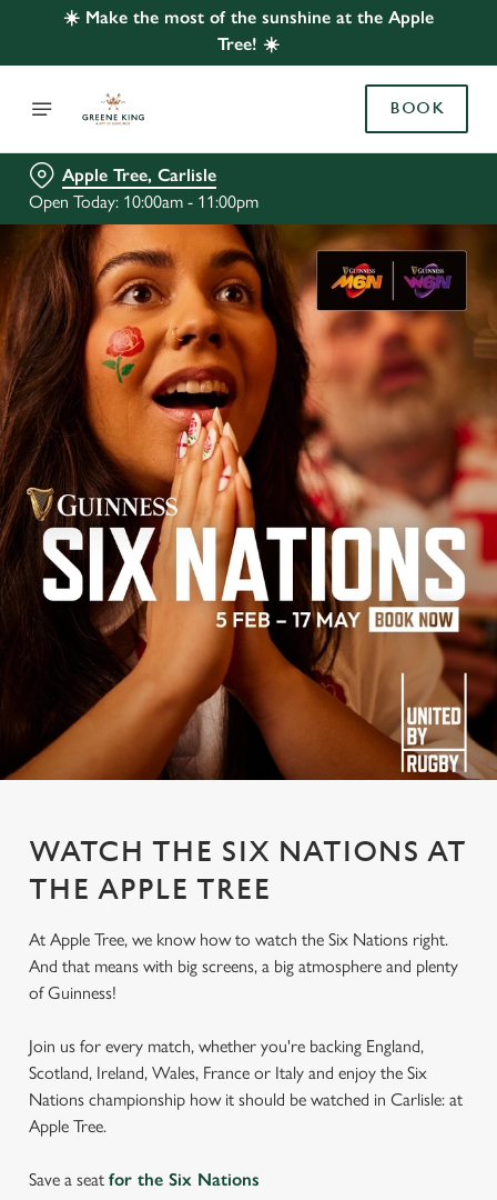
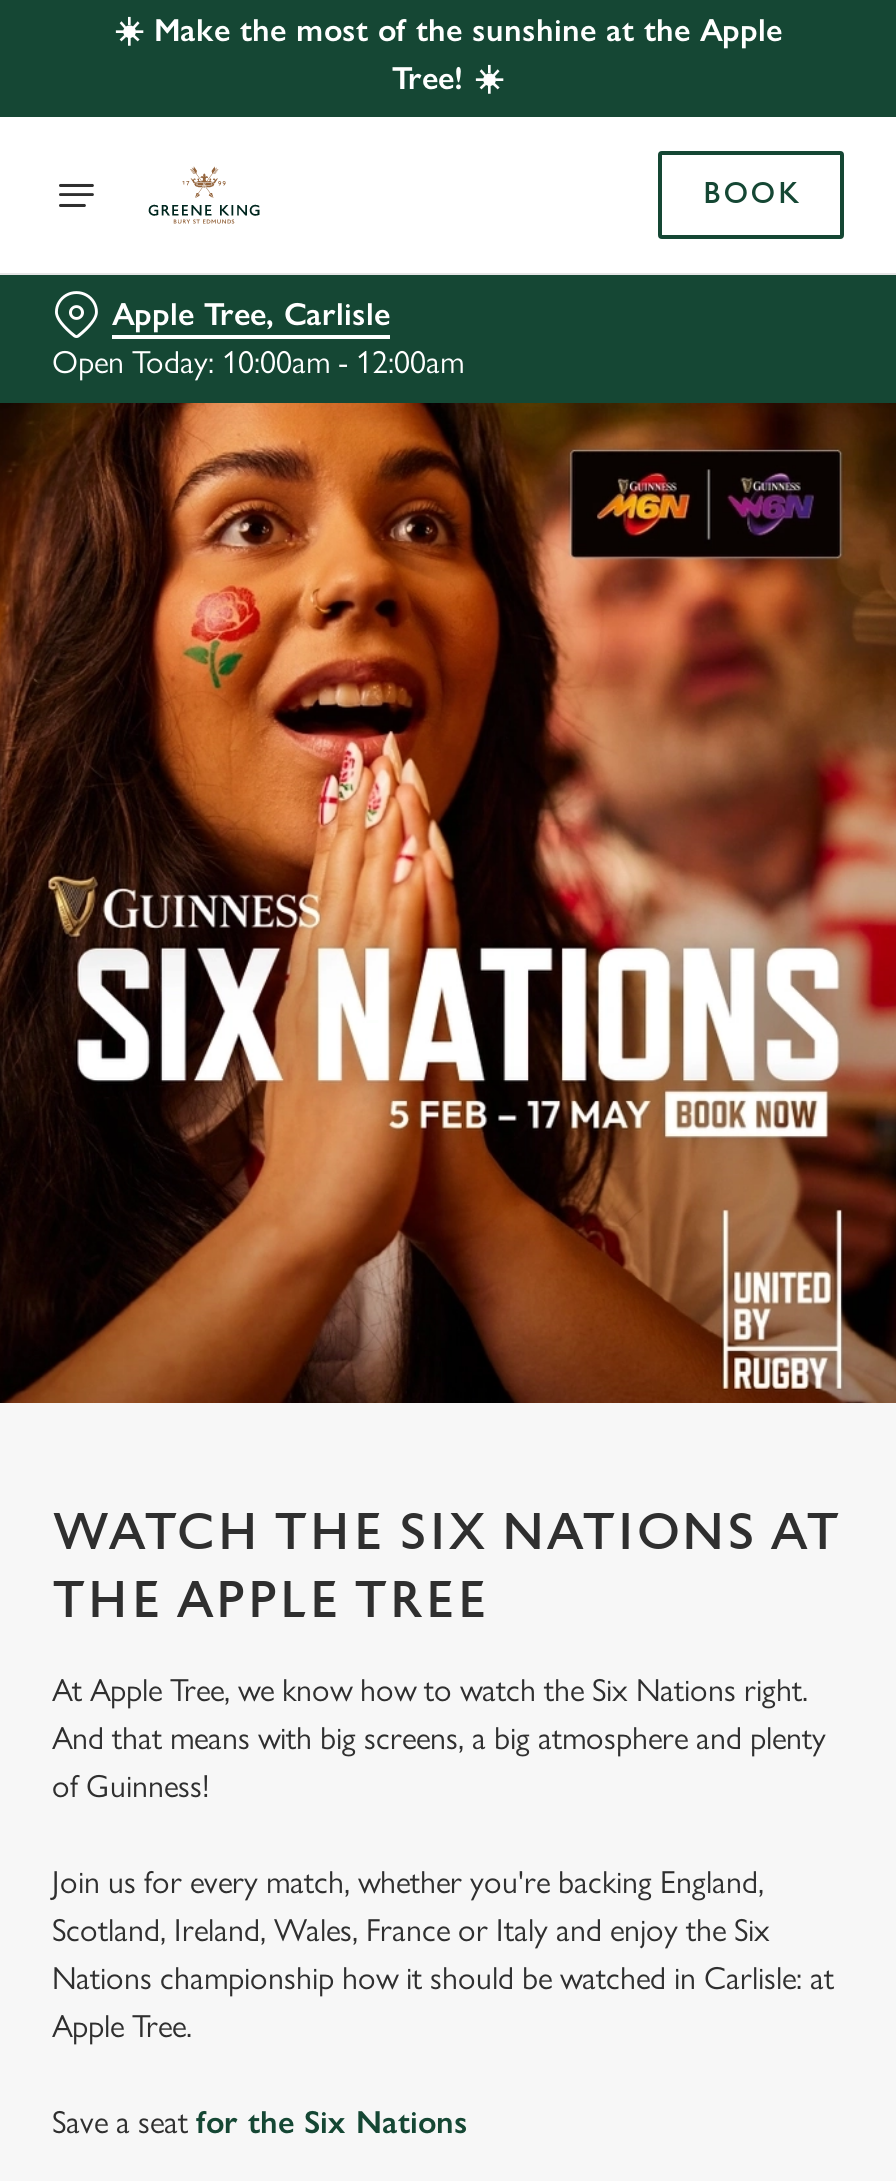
- Open Today: 10:00am - 11:00pm
+ Open Today: 10:00am - 12:00am
